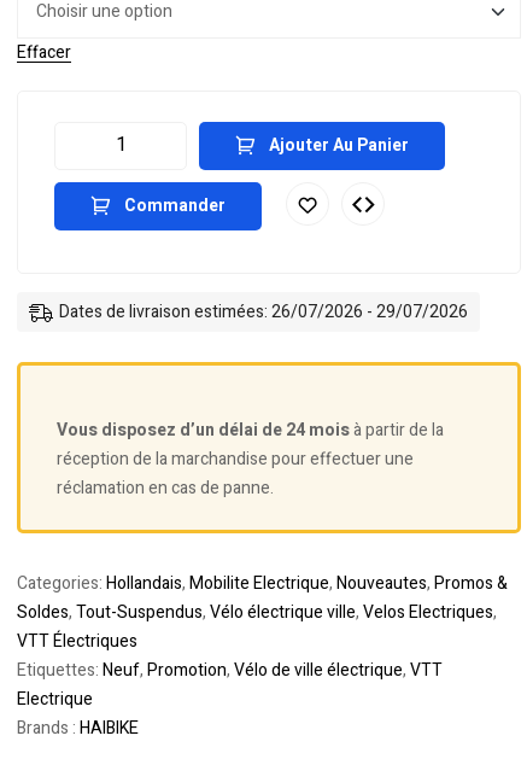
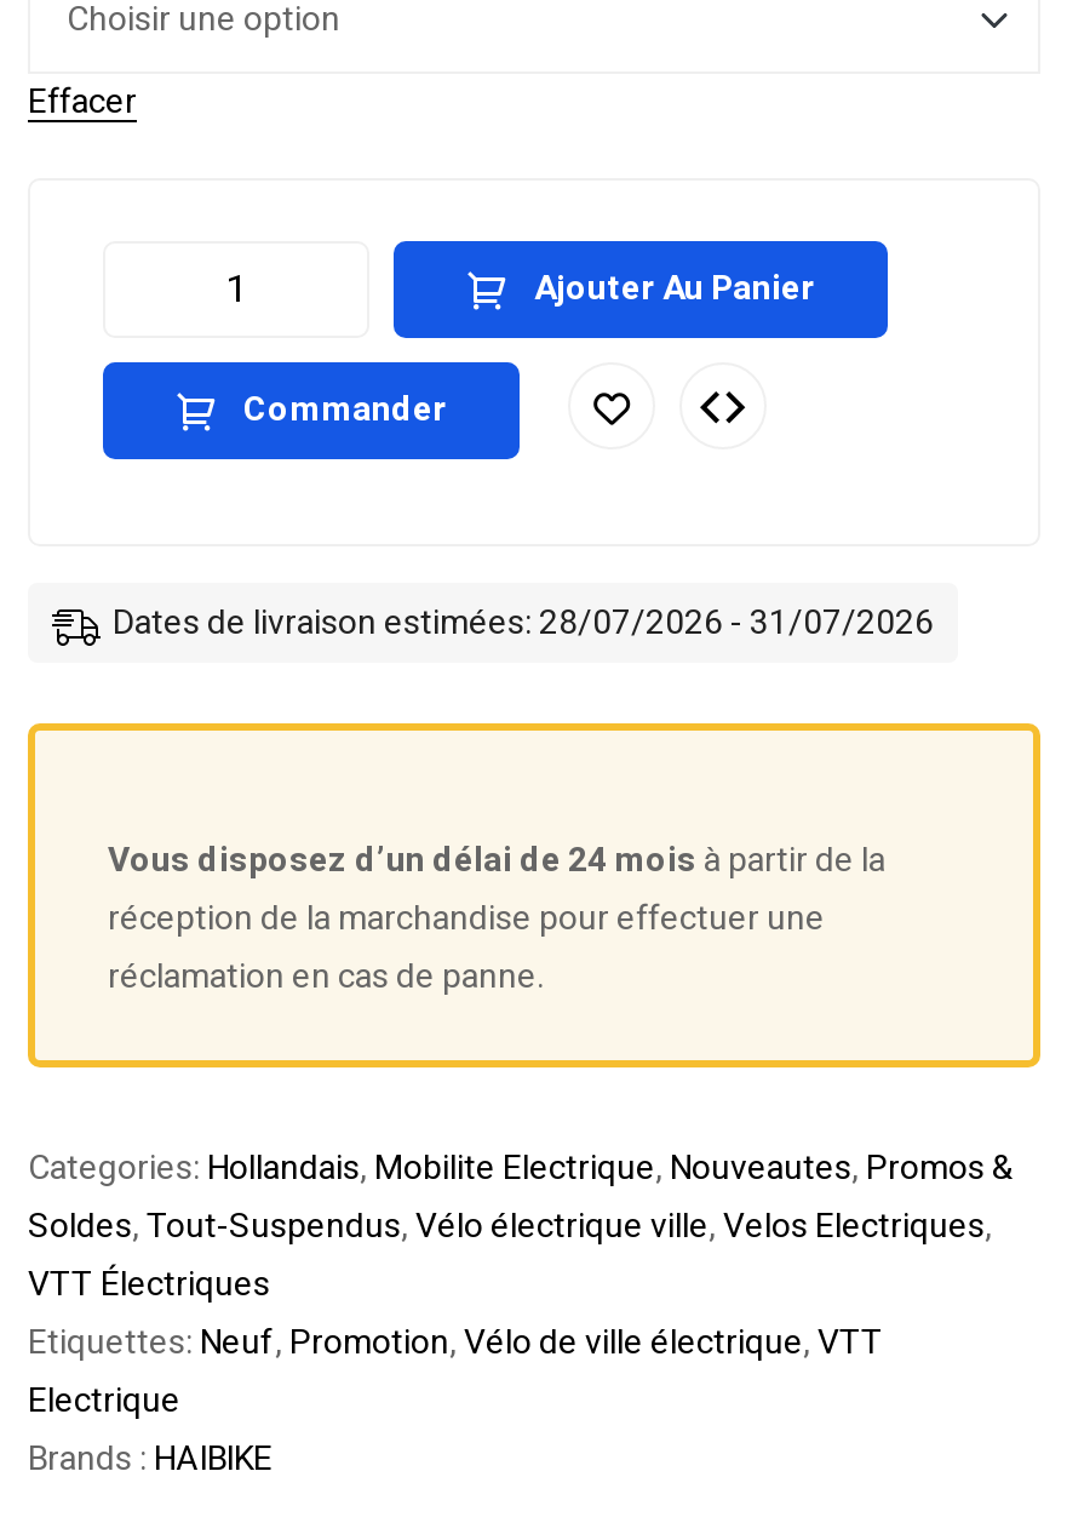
- Dates de livraison estimées: 26/07/2026 - 29/07/2026
+ Dates de livraison estimées: 28/07/2026 - 31/07/2026
